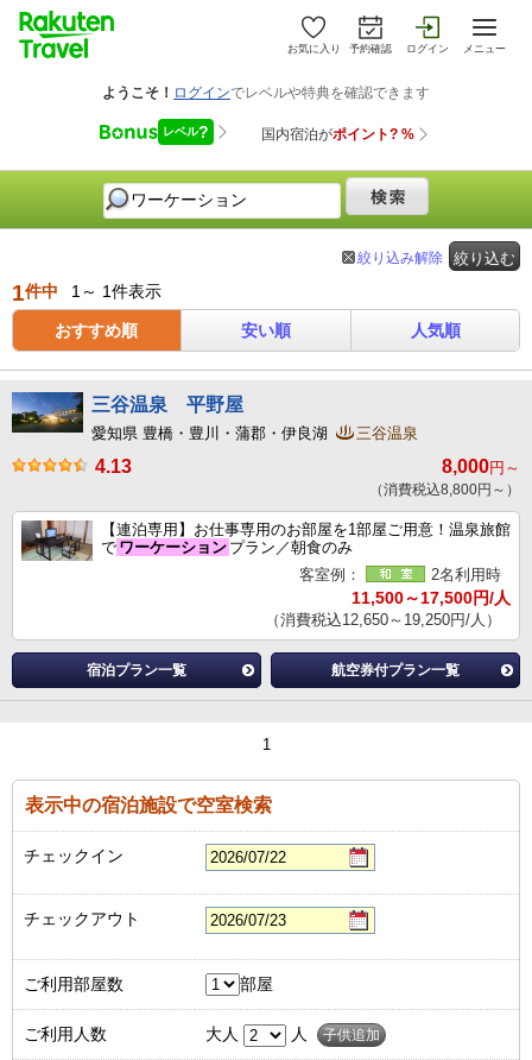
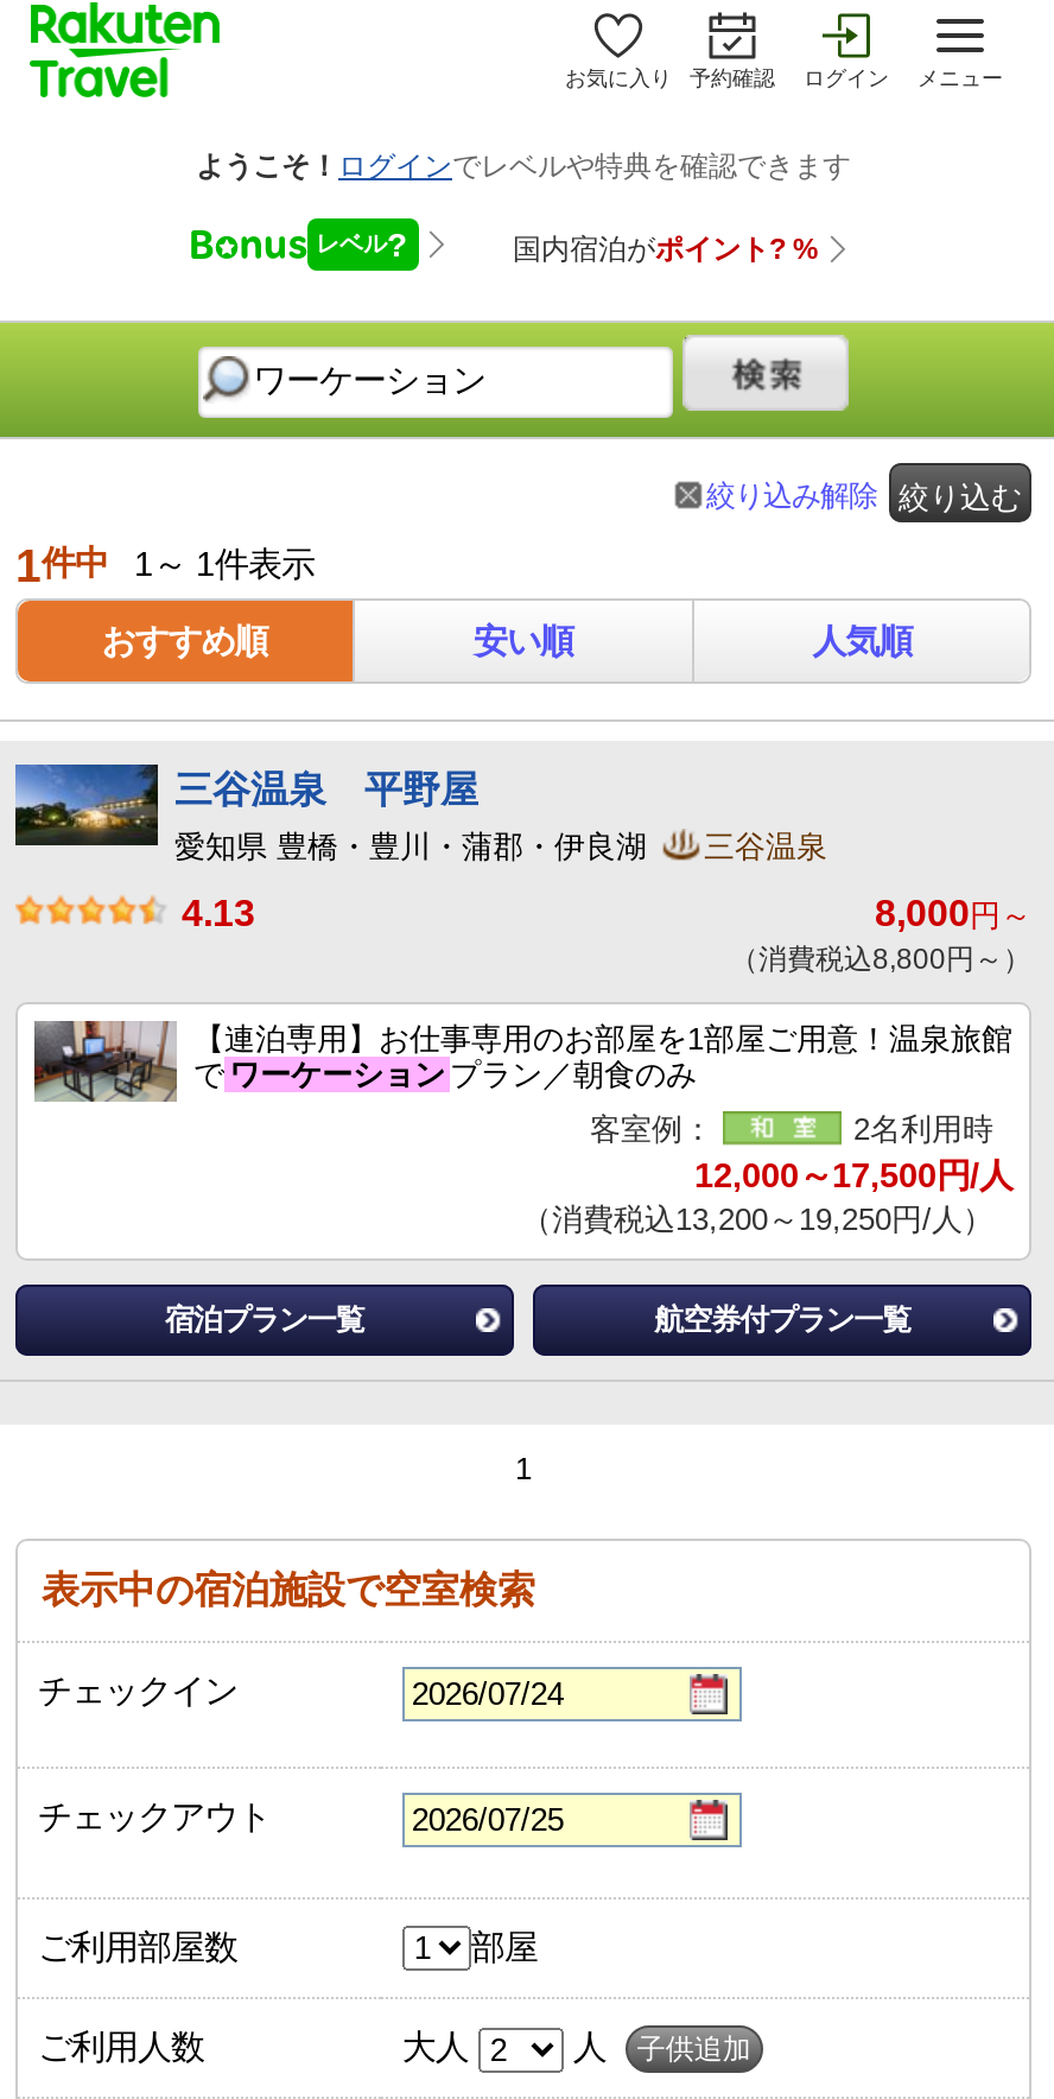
- 11,500～17,500円/人
+ 12,000～17,500円/人

- （消費税込12,650～19,250円/人）
+ （消費税込13,200～19,250円/人）
